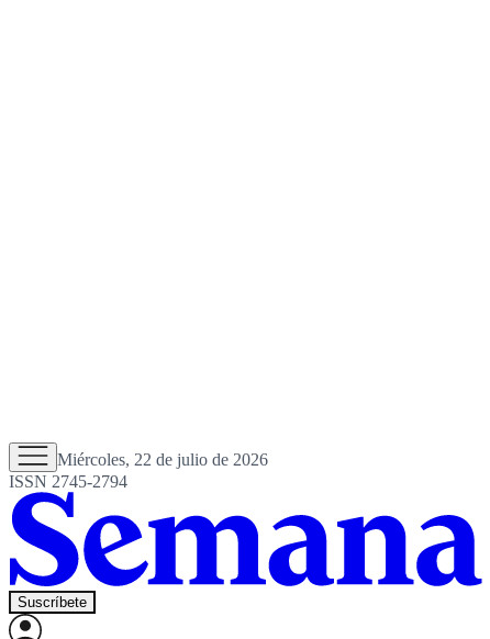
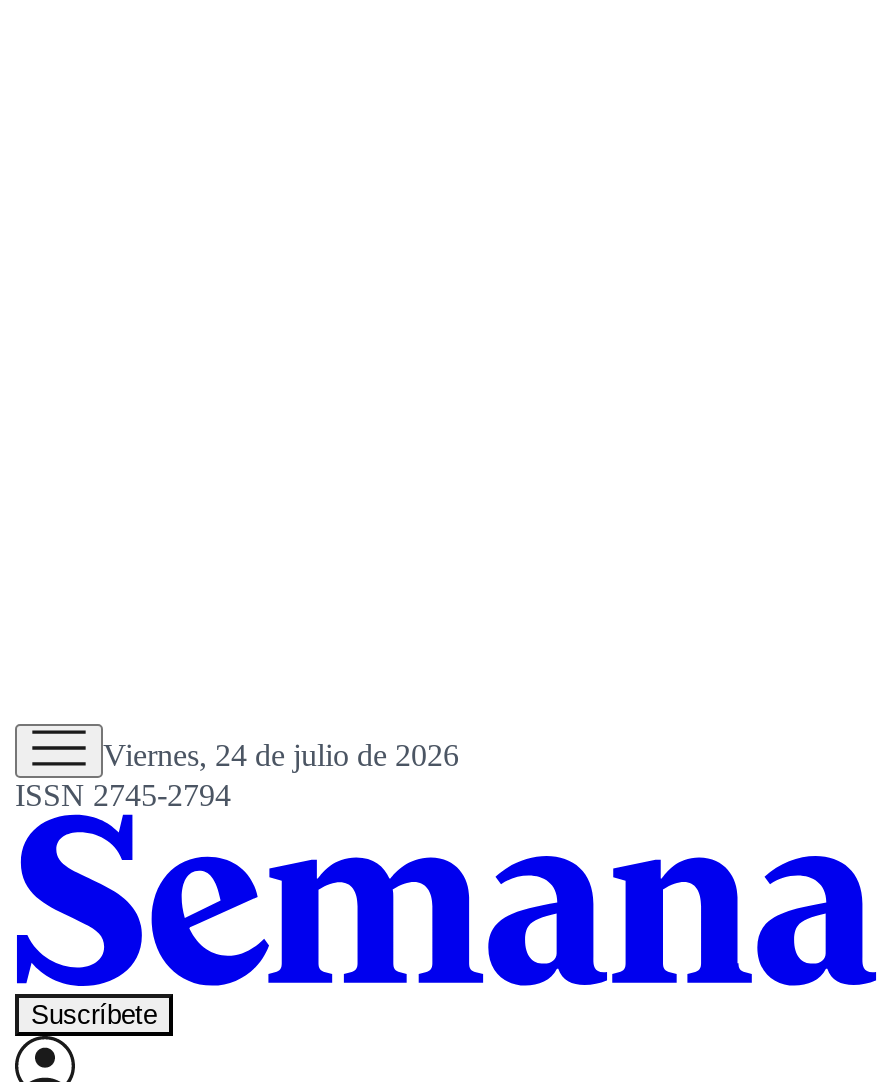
- Miércoles, 22 de julio de 2026
+ Viernes, 24 de julio de 2026
